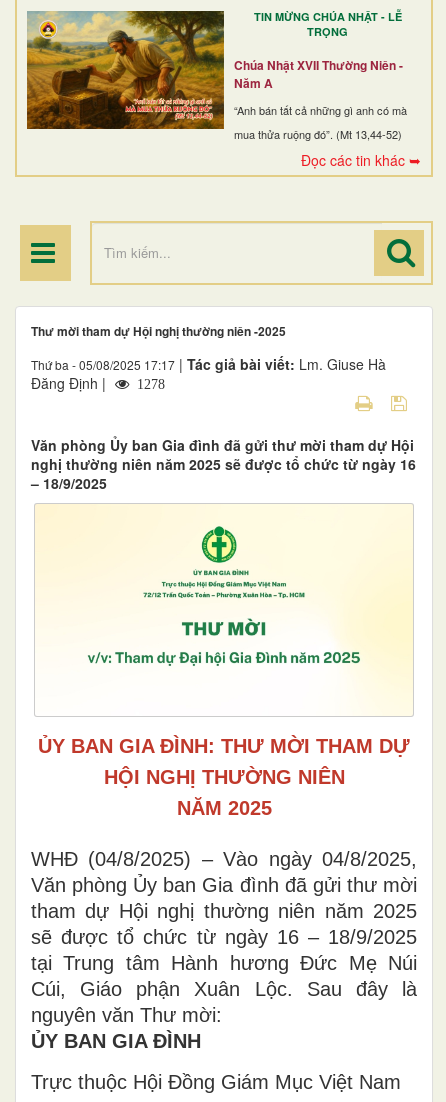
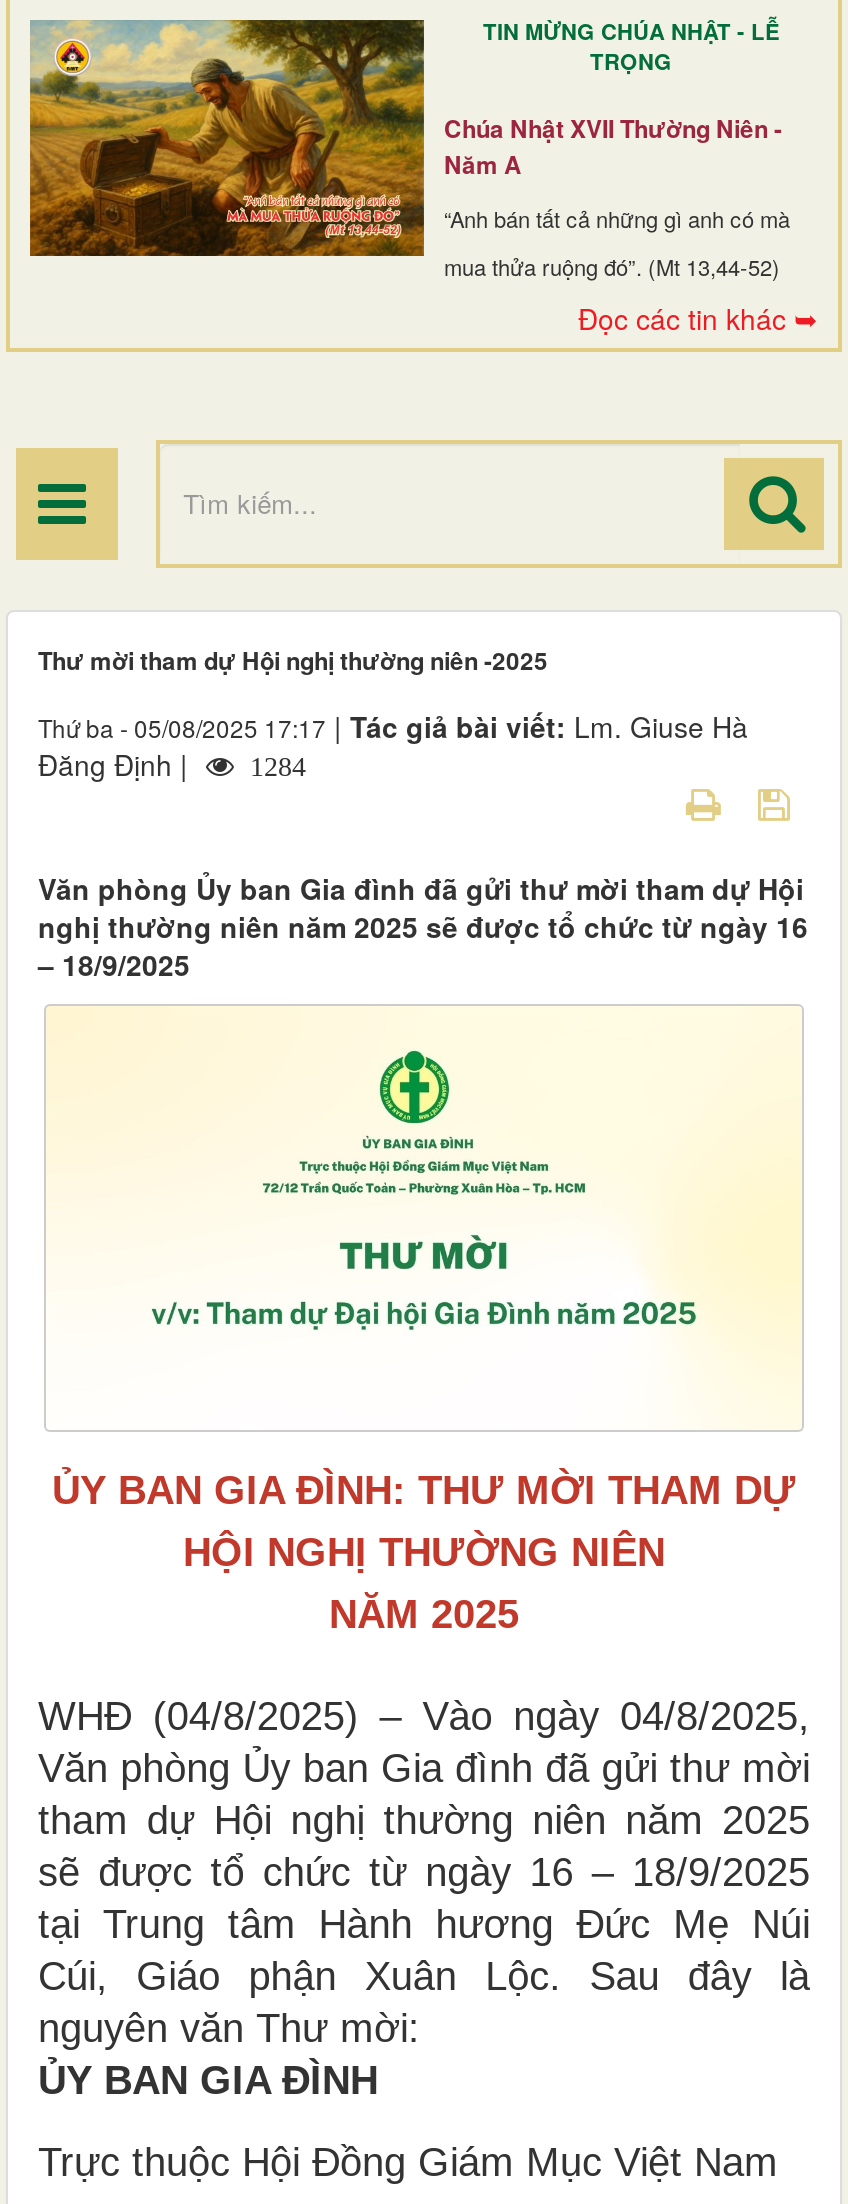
- 1278
+ 1284
